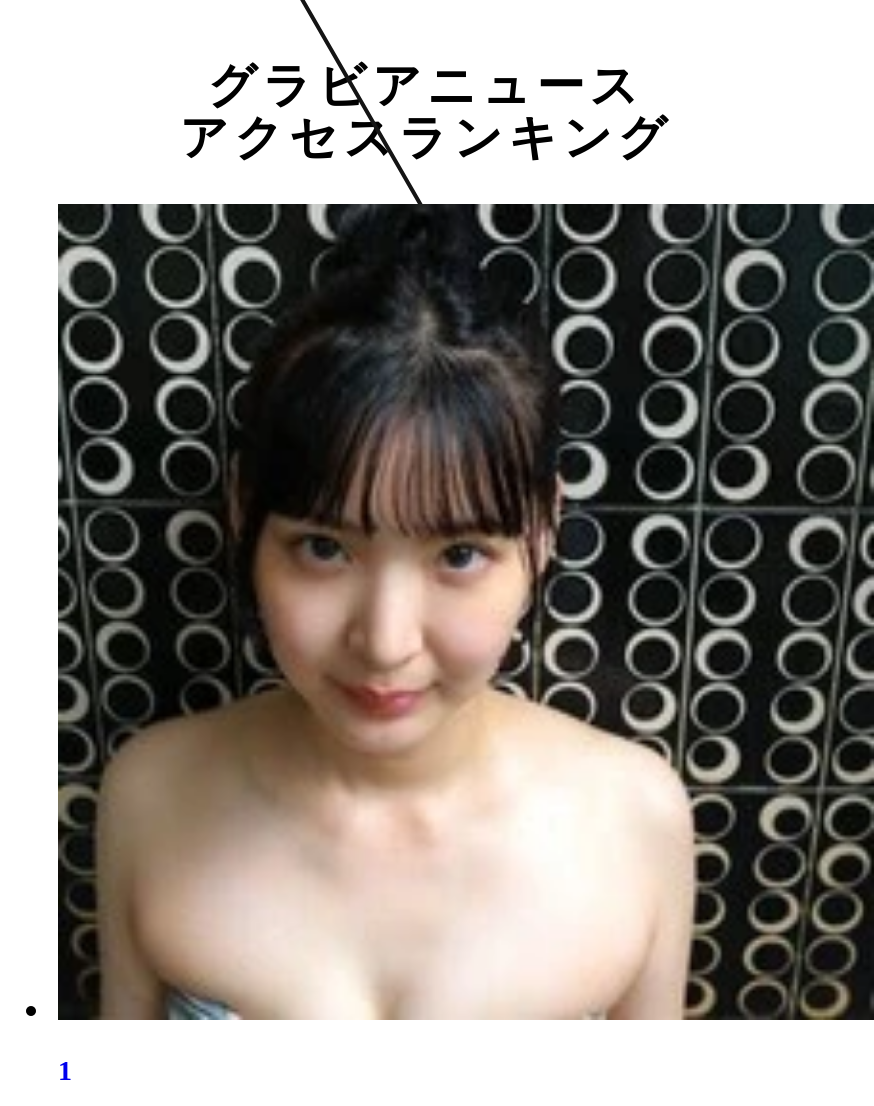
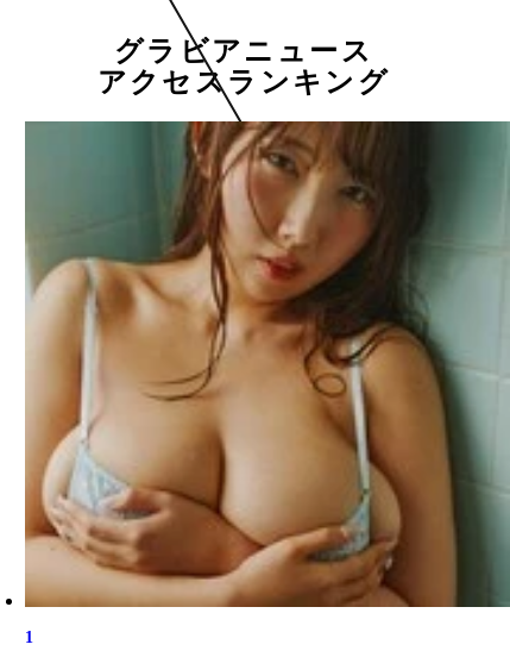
- [image]
+ [image]
